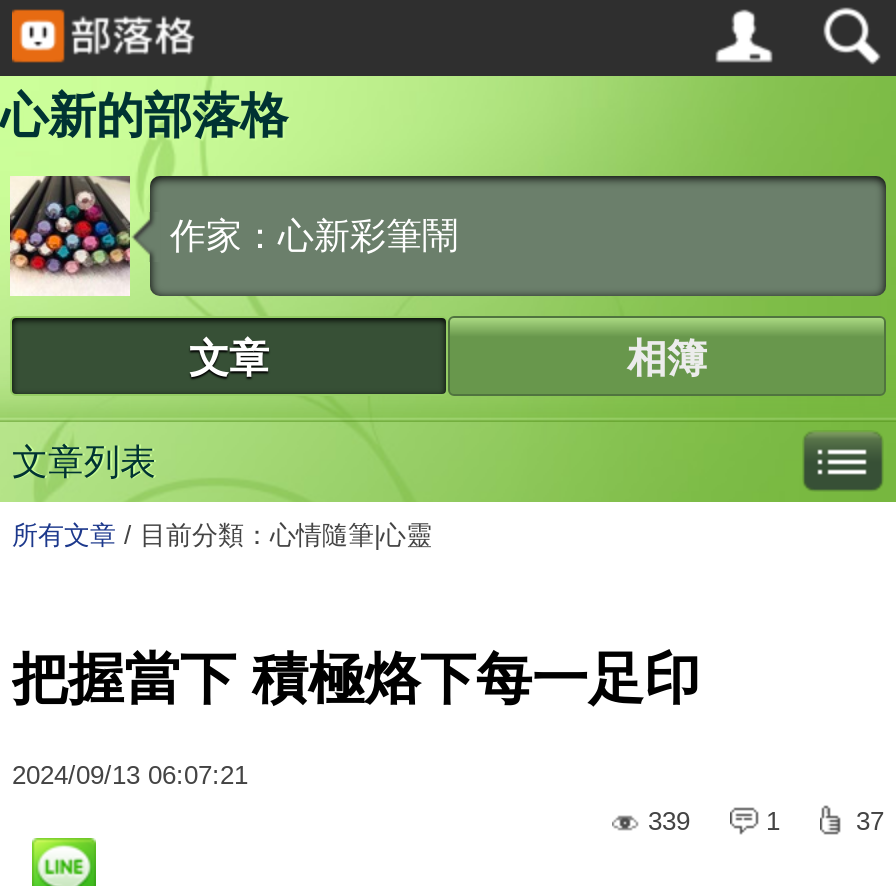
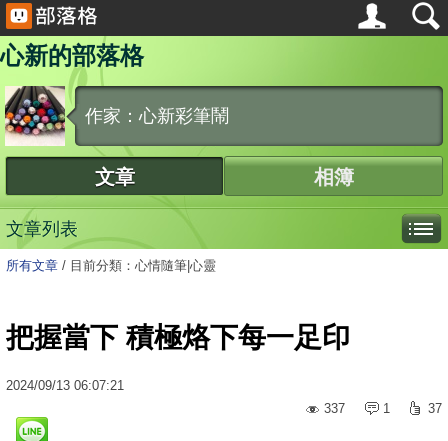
- 339
+ 337
